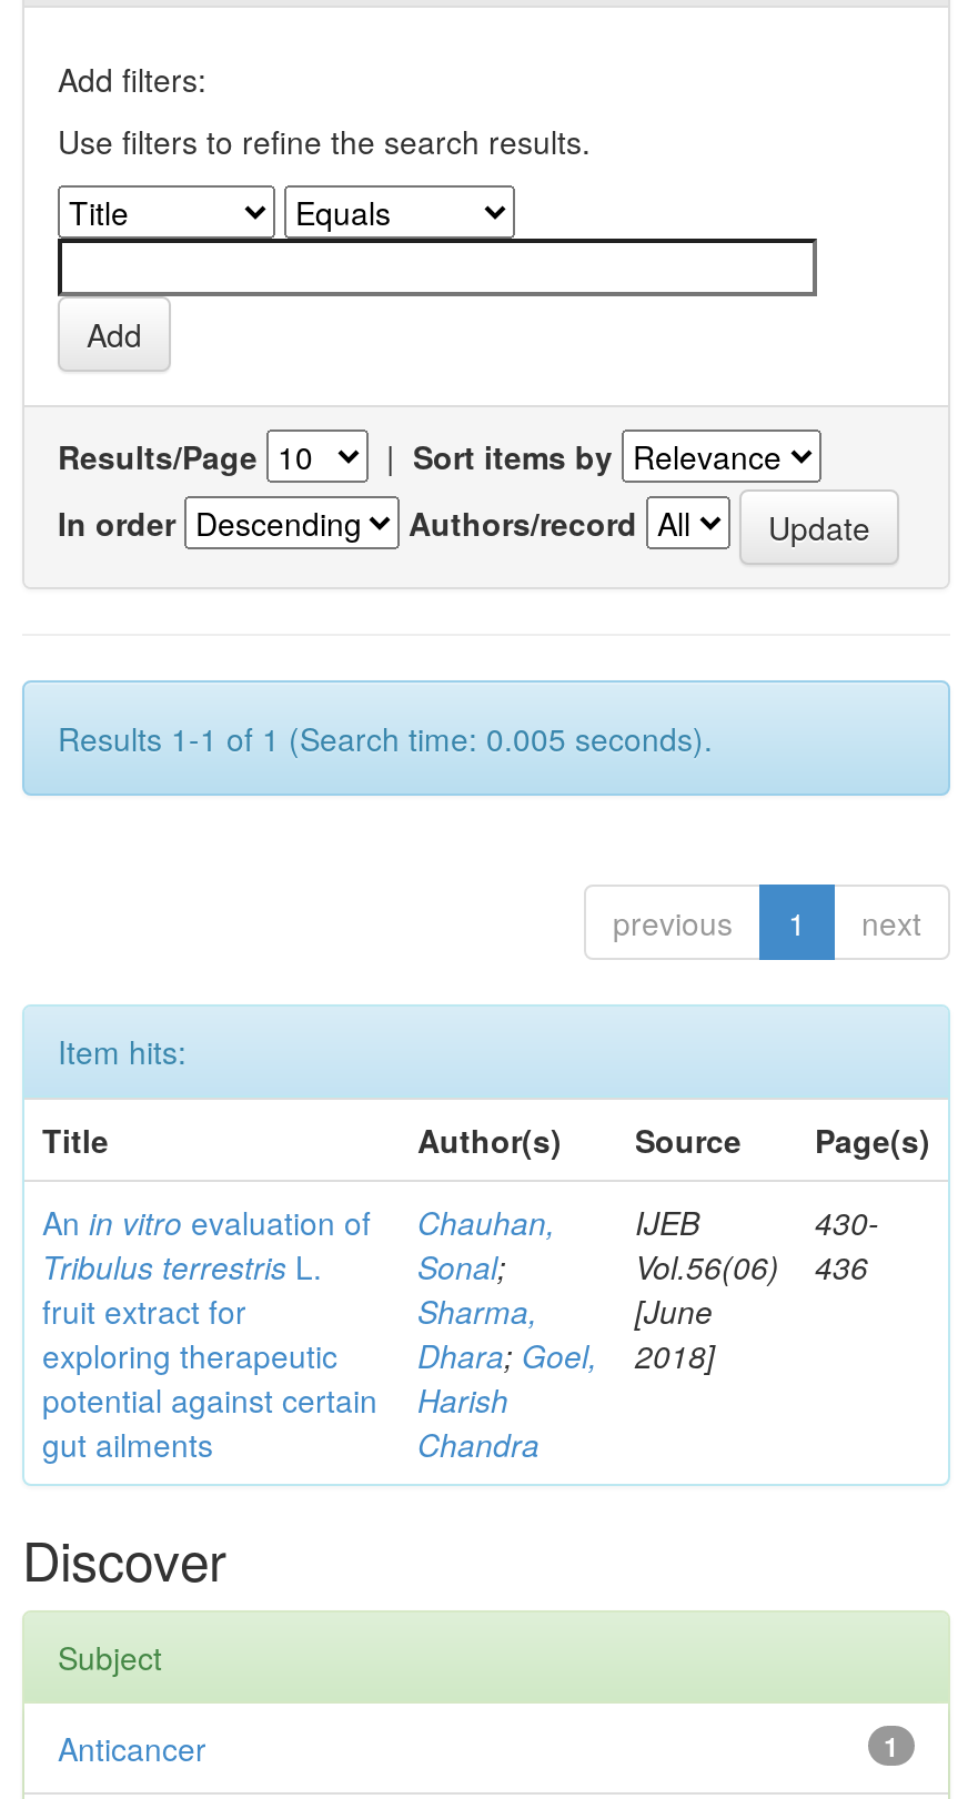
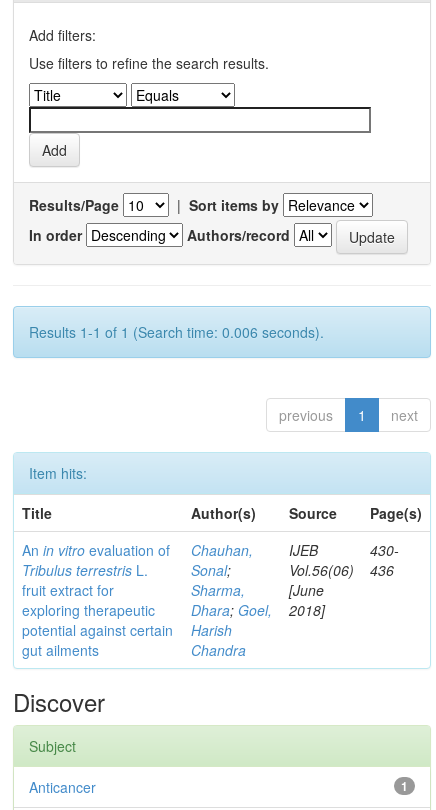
- Results 1-1 of 1 (Search time: 0.005 seconds).
+ Results 1-1 of 1 (Search time: 0.006 seconds).
